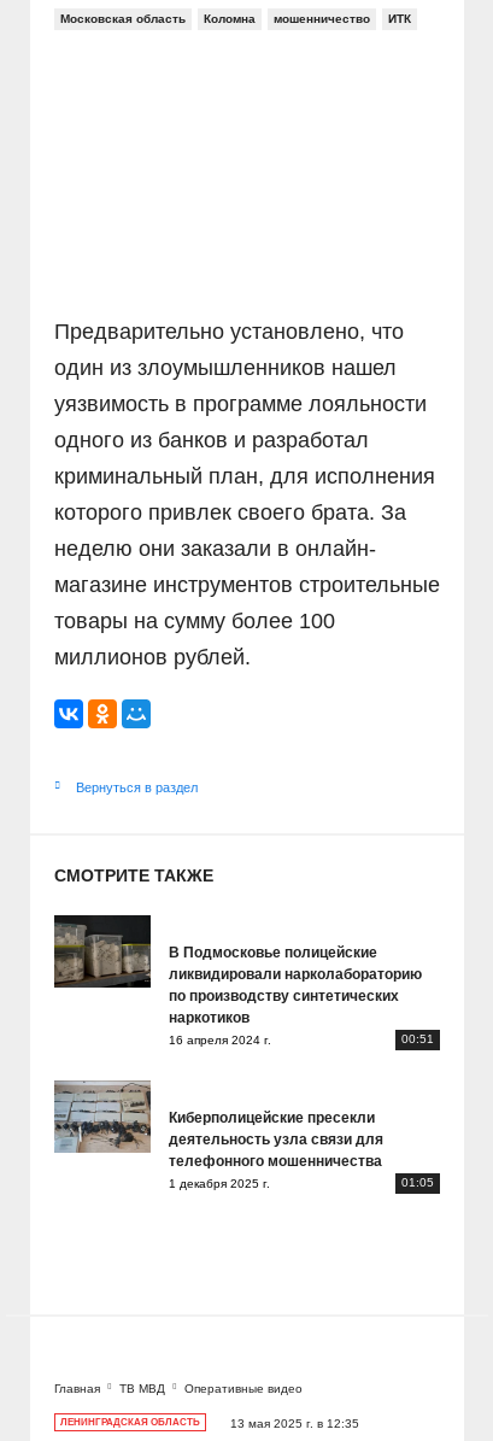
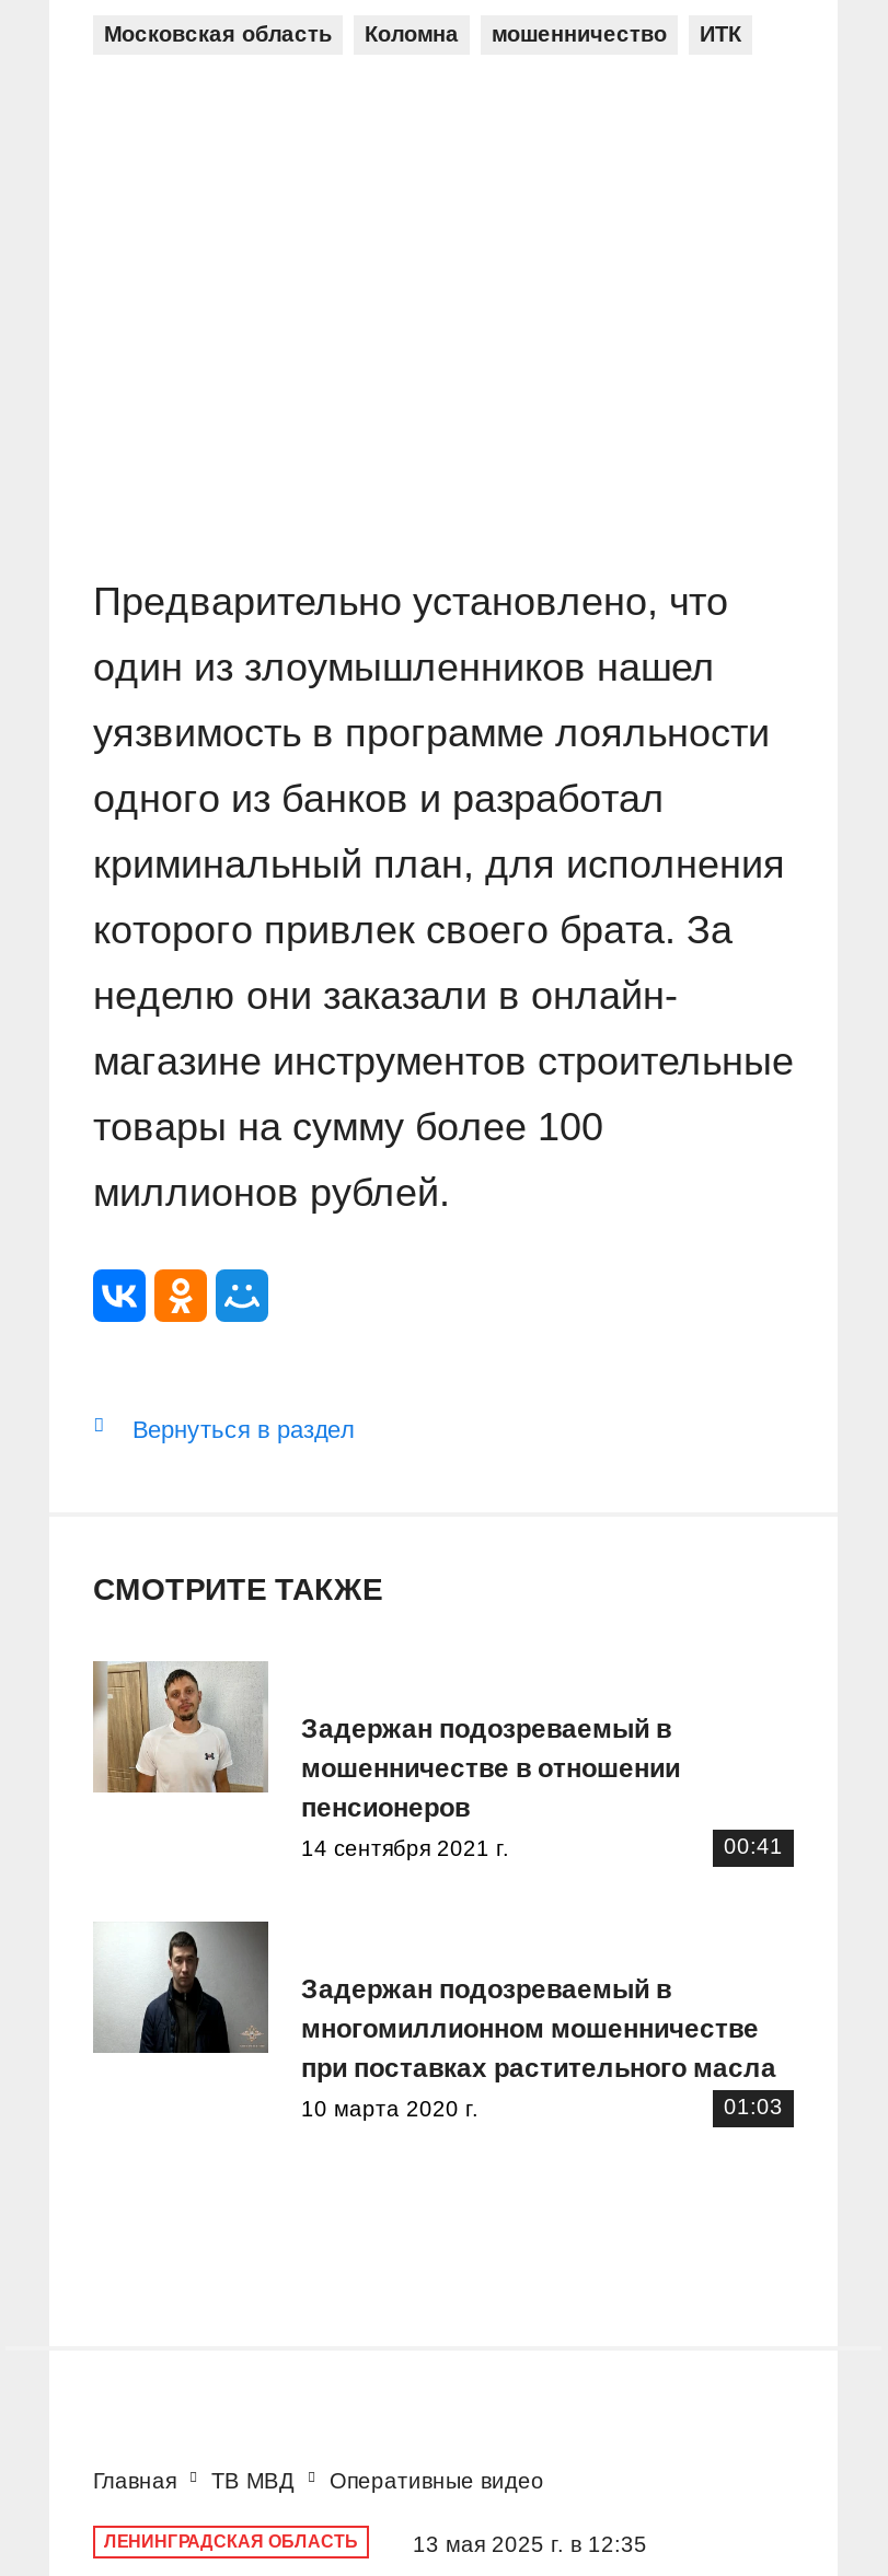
- [image]
- В Подмосковье полицейские
- ликвидировали нарколабораторию
- по производству синтетических
- наркотиков
- 16 апреля 2024 г.
- 00:51
+ [image]
+ Задержан подозреваемый в
+ мошенничестве в отношении
+ пенсионеров
+ 14 сентября 2021 г.
+ 00:41

- [image]
- Киберполицейские пресекли
- деятельность узла связи для
- телефонного мошенничества
- 1 декабря 2025 г.
- 01:05
+ [image]
+ Задержан подозреваемый в
+ многомиллионном мошенничестве
+ при поставках растительного масла
+ 10 марта 2020 г.
+ 01:03
